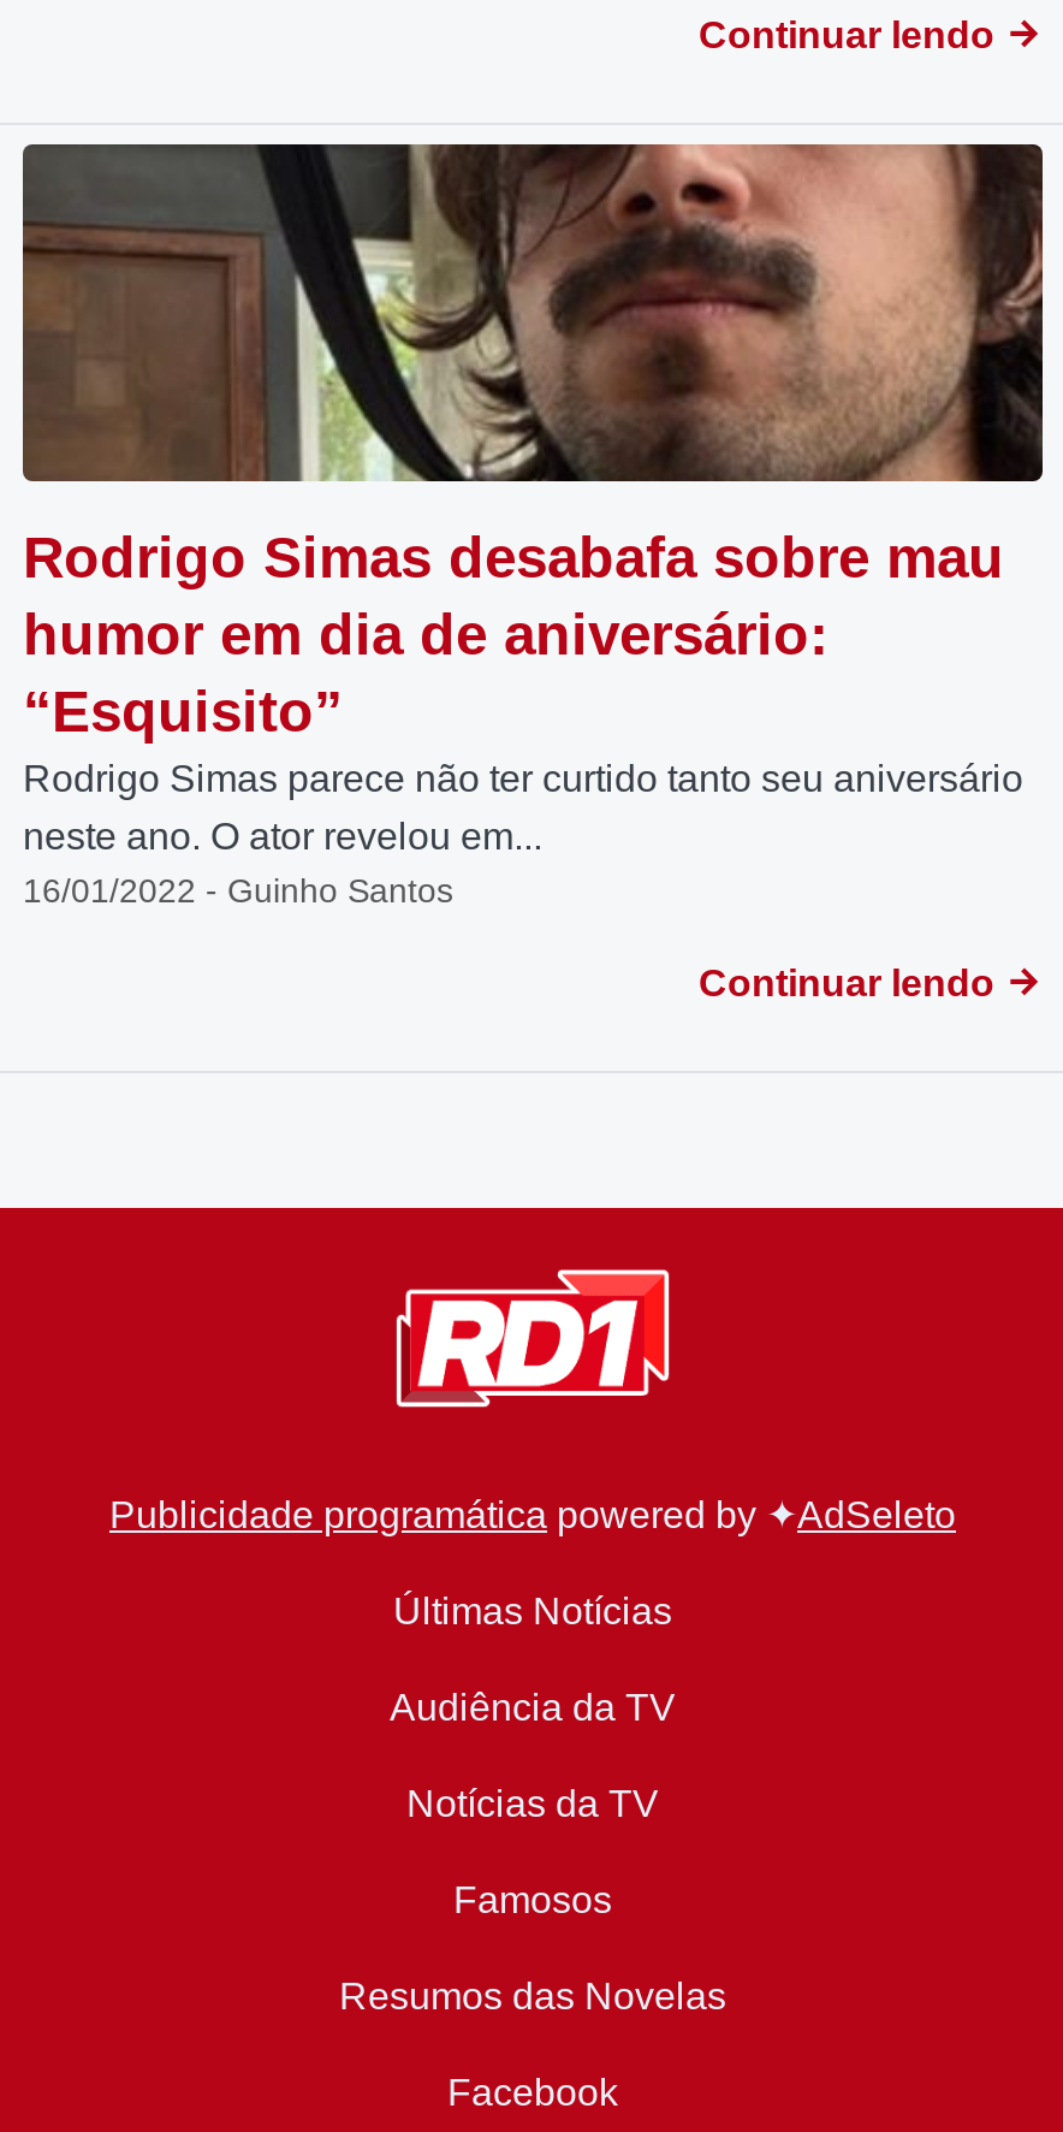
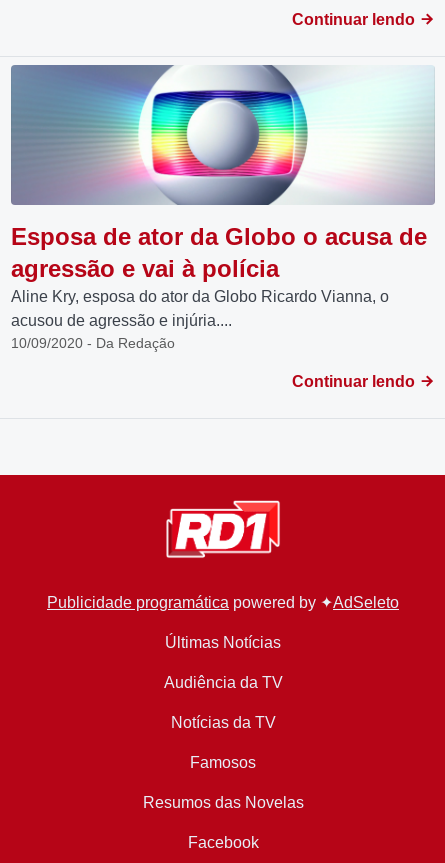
- [image]
- Rodrigo Simas desabafa sobre mau
- humor em dia de aniversário:
- “Esquisito”
- Rodrigo Simas parece não ter curtido tanto seu aniversário
- neste ano. O ator revelou em...
- 16/01/2022 - Guinho Santos
+ [image]
+ Esposa de ator da Globo o acusa de
+ agressão e vai à polícia
+ Aline Kry, esposa do ator da Globo Ricardo Vianna, o
+ acusou de agressão e injúria....
+ 10/09/2020 - Da Redação
